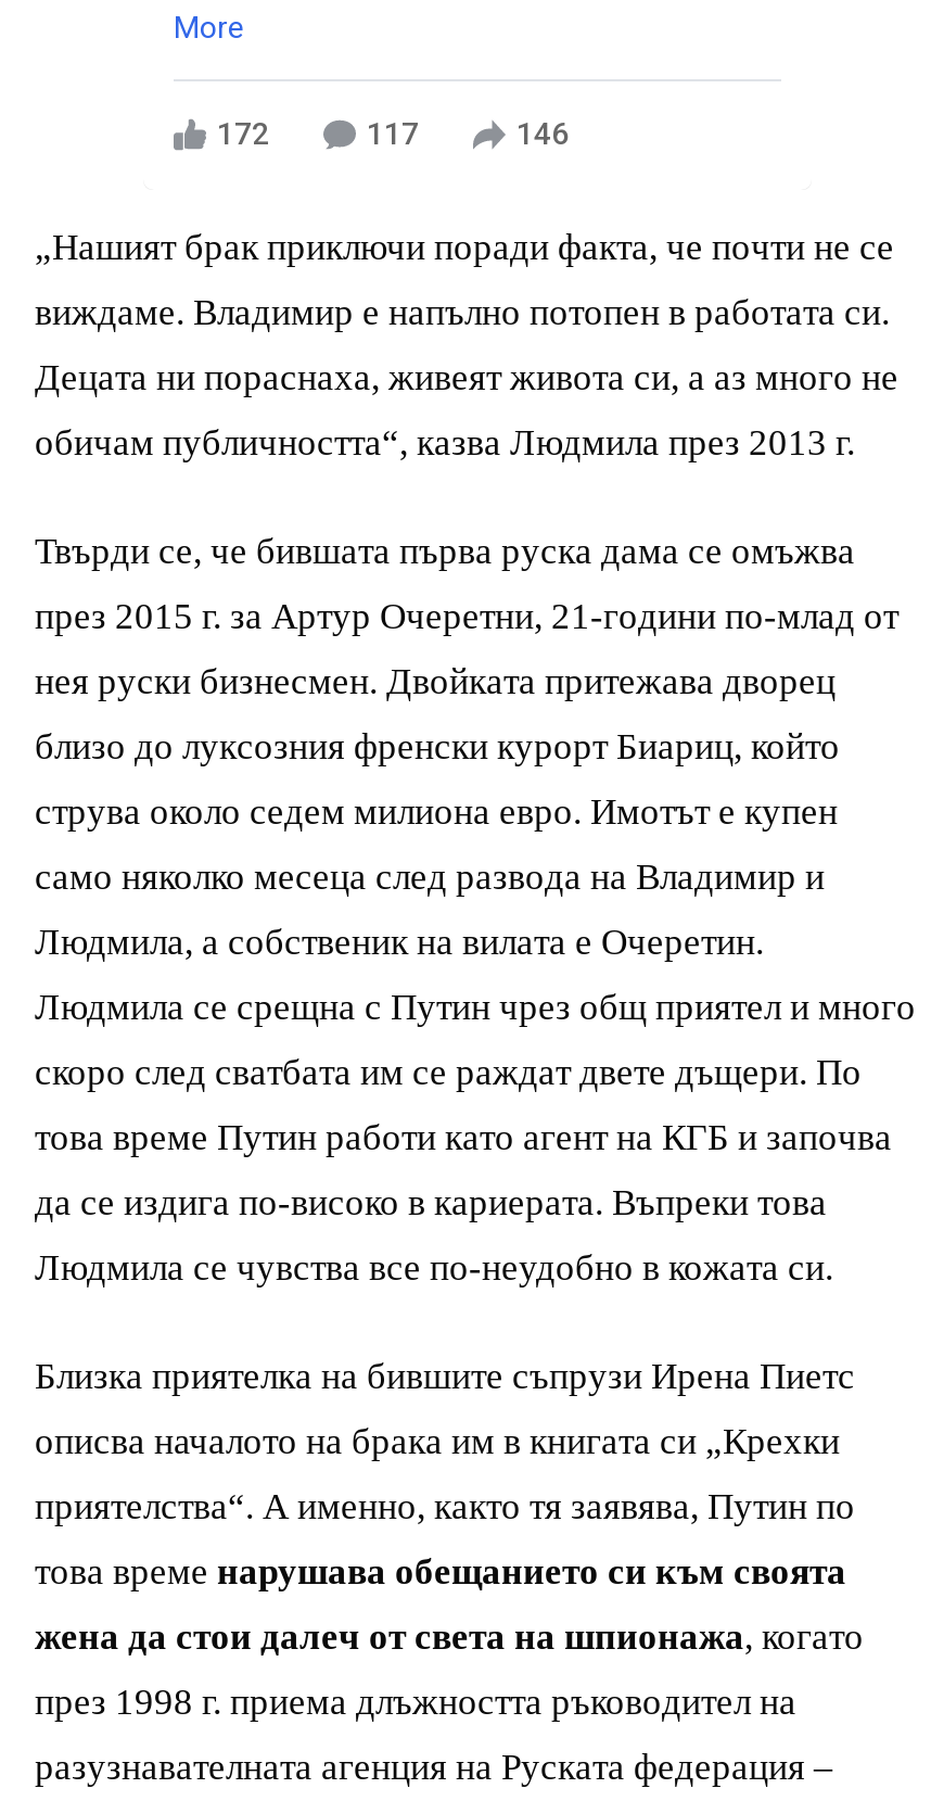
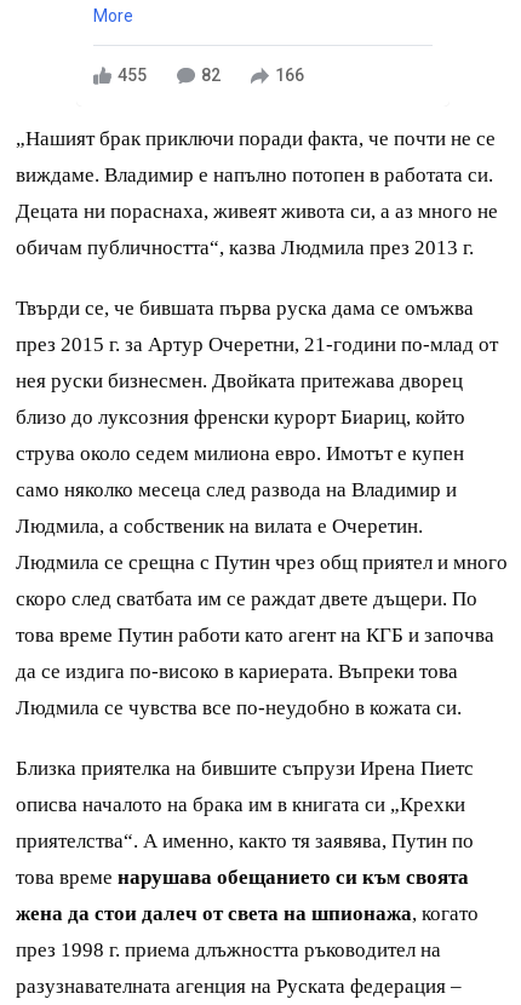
- 172
+ 455

- 117
+ 82

- 146
+ 166
